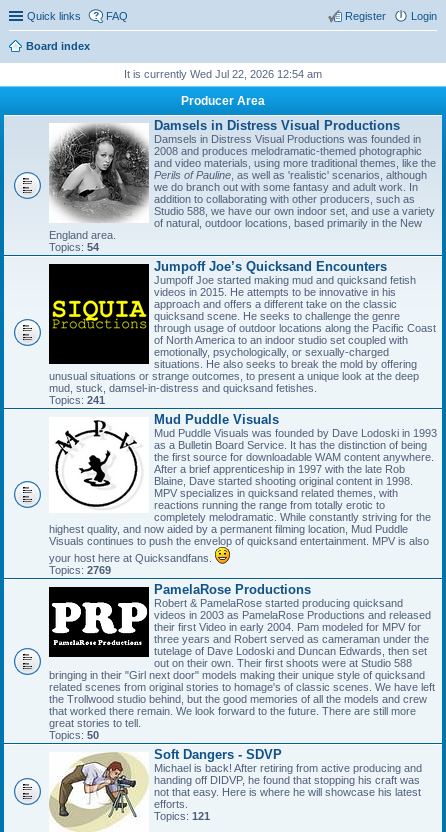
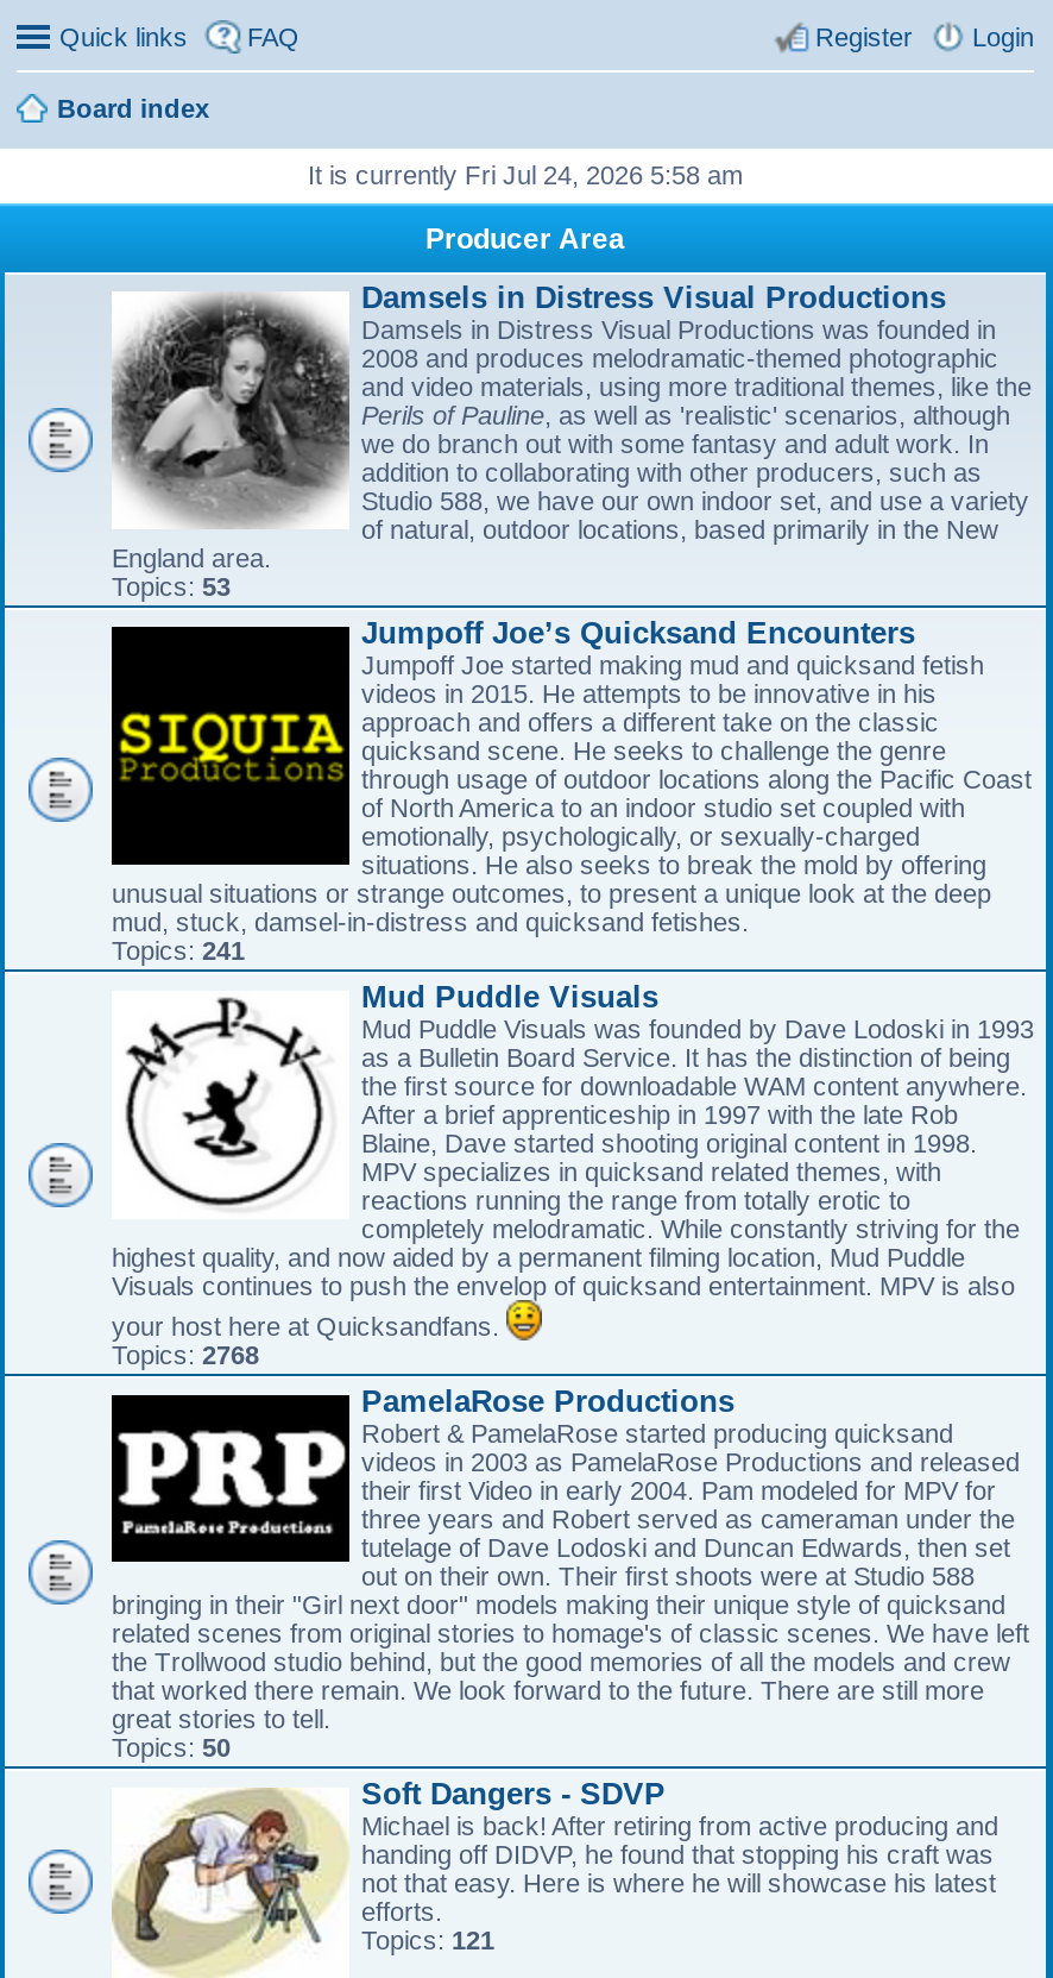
- It is currently Wed Jul 22, 2026 12:54 am
+ It is currently Fri Jul 24, 2026 5:58 am

- Topics: 54
+ Topics: 53

- Topics: 2769
+ Topics: 2768
